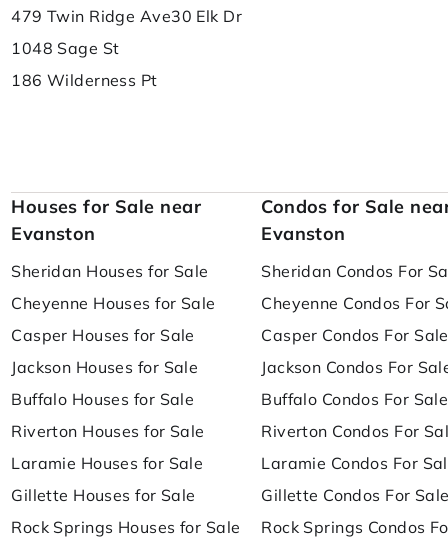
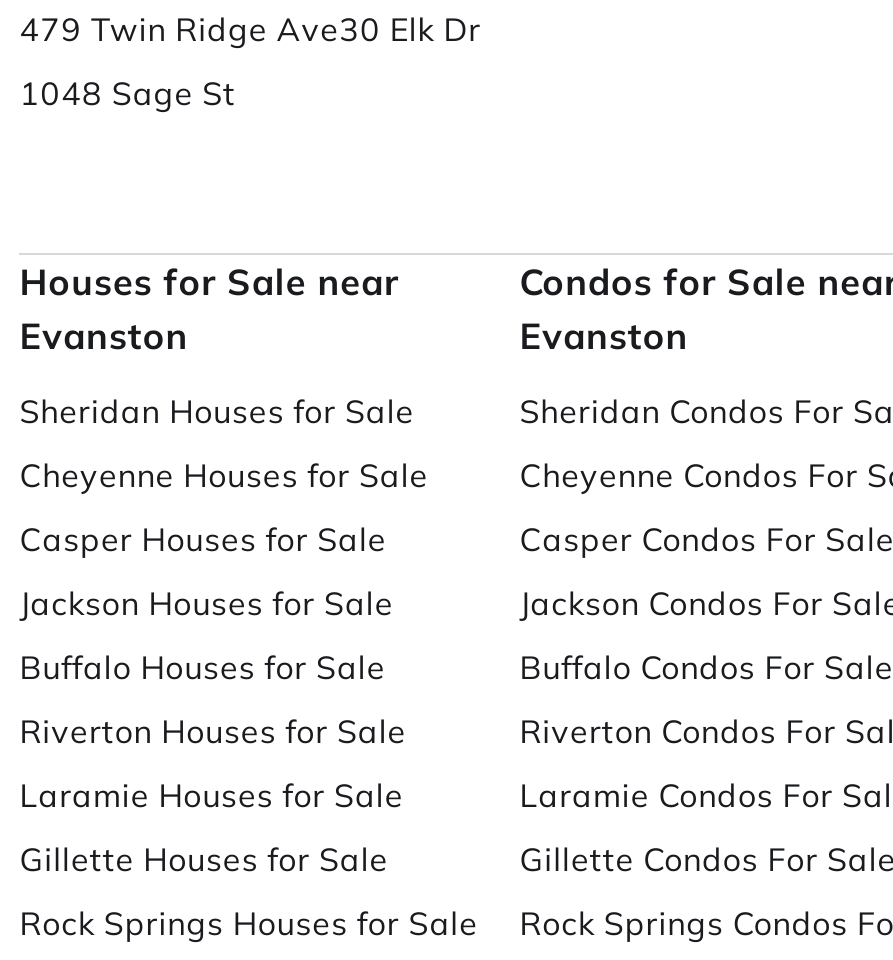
- 186 Wilderness Pt
